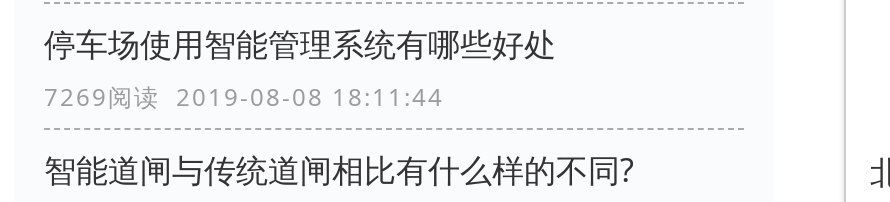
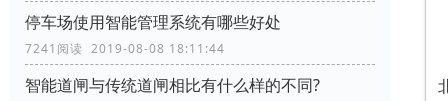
- 7269阅读 2019-08-08 18:11:44
+ 7241阅读 2019-08-08 18:11:44
